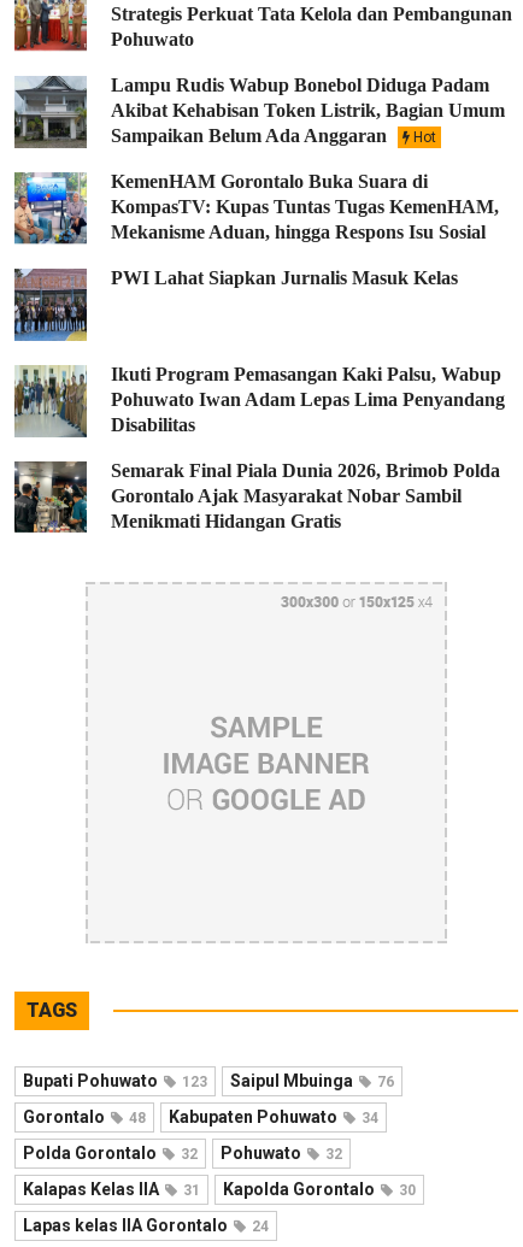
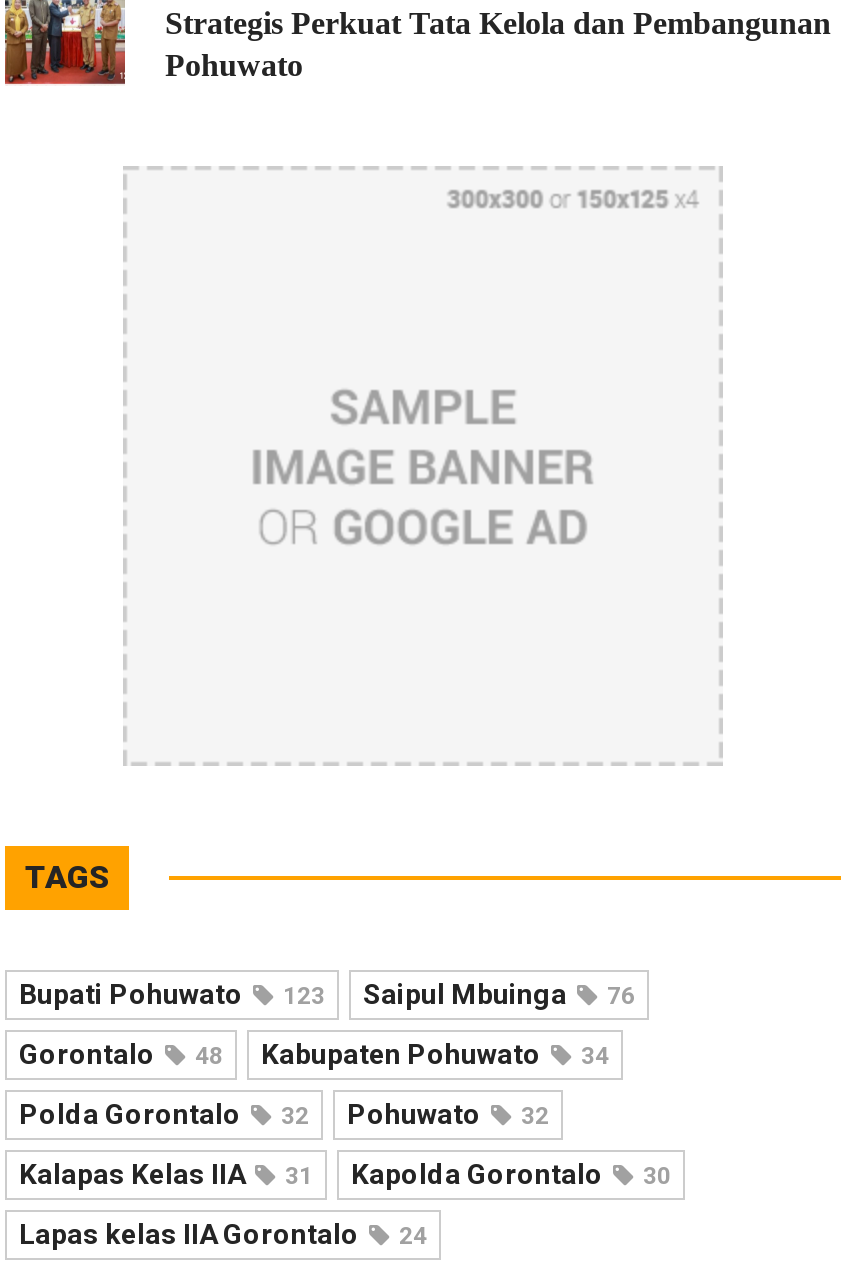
- [image]
- Lampu Rudis Wabup Bonebol Diduga Padam
- Akibat Kehabisan Token Listrik, Bagian Umum
- Sampaikan Belum Ada Anggaran
- Hot
- KemenHAM Gorontalo Buka Suara di
- KompasTV: Kupas Tuntas Tugas KemenHAM,
- Mekanisme Aduan, hingga Respons Isu Sosial
- PWI Lahat Siapkan Jurnalis Masuk Kelas

- [image]

- [image]
- Ikuti Program Pemasangan Kaki Palsu, Wabup
- Pohuwato Iwan Adam Lepas Lima Penyandang
- Disabilitas
- Semarak Final Piala Dunia 2026, Brimob Polda
- Gorontalo Ajak Masyarakat Nobar Sambil
- Menikmati Hidangan Gratis

- [image]

- [image]
